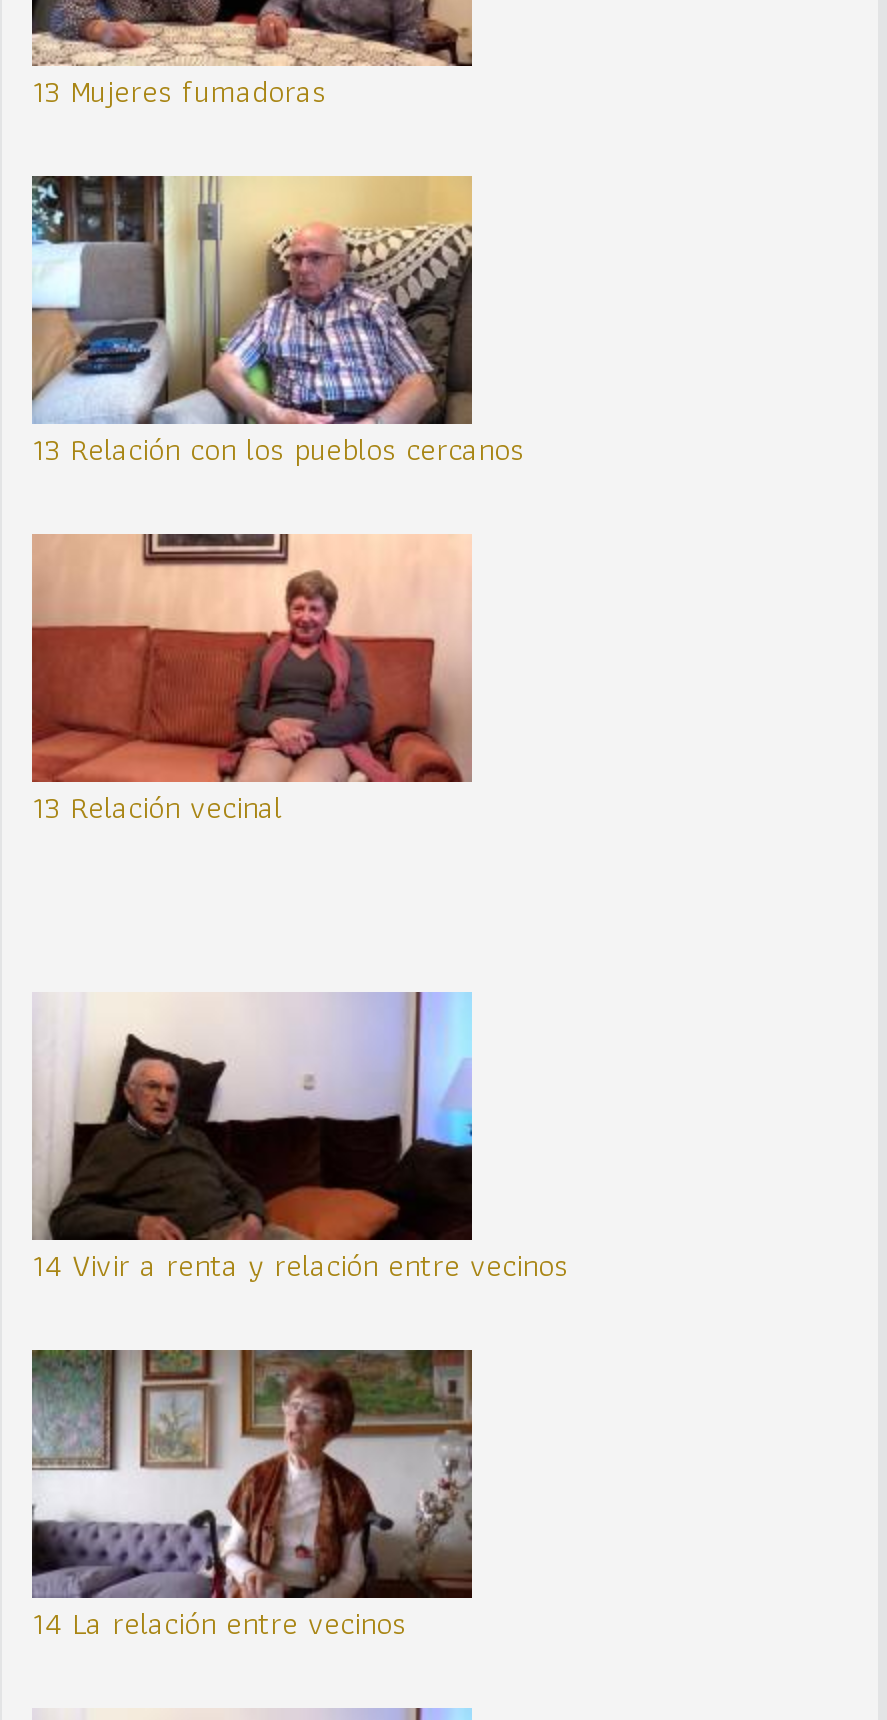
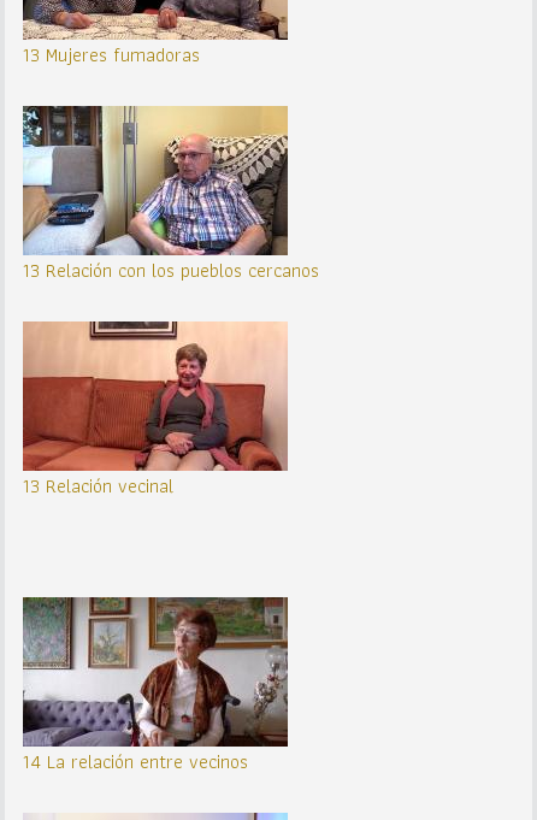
- [image]
- 14 Vivir a renta y relación entre vecinos
